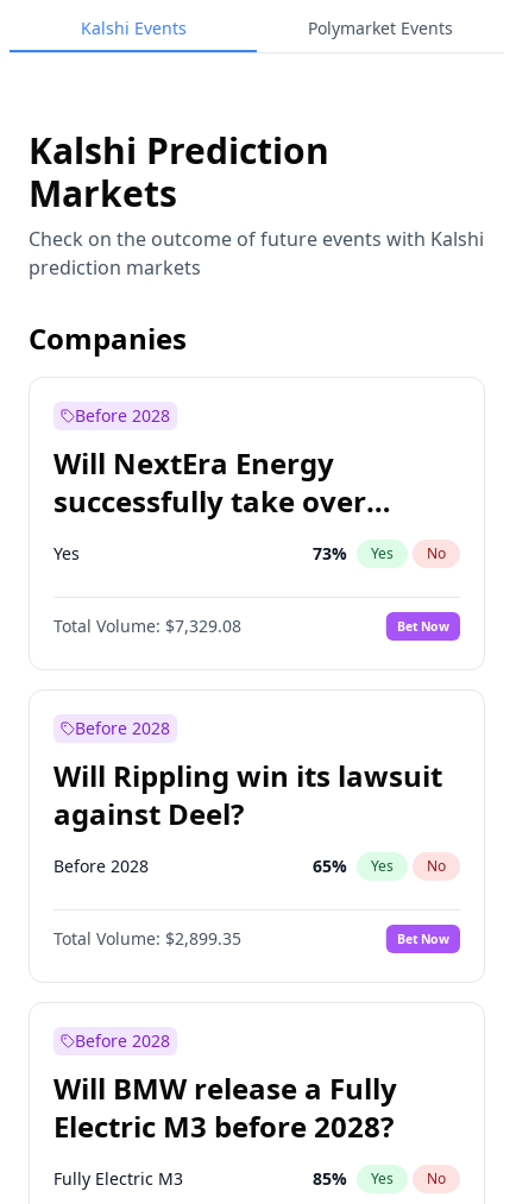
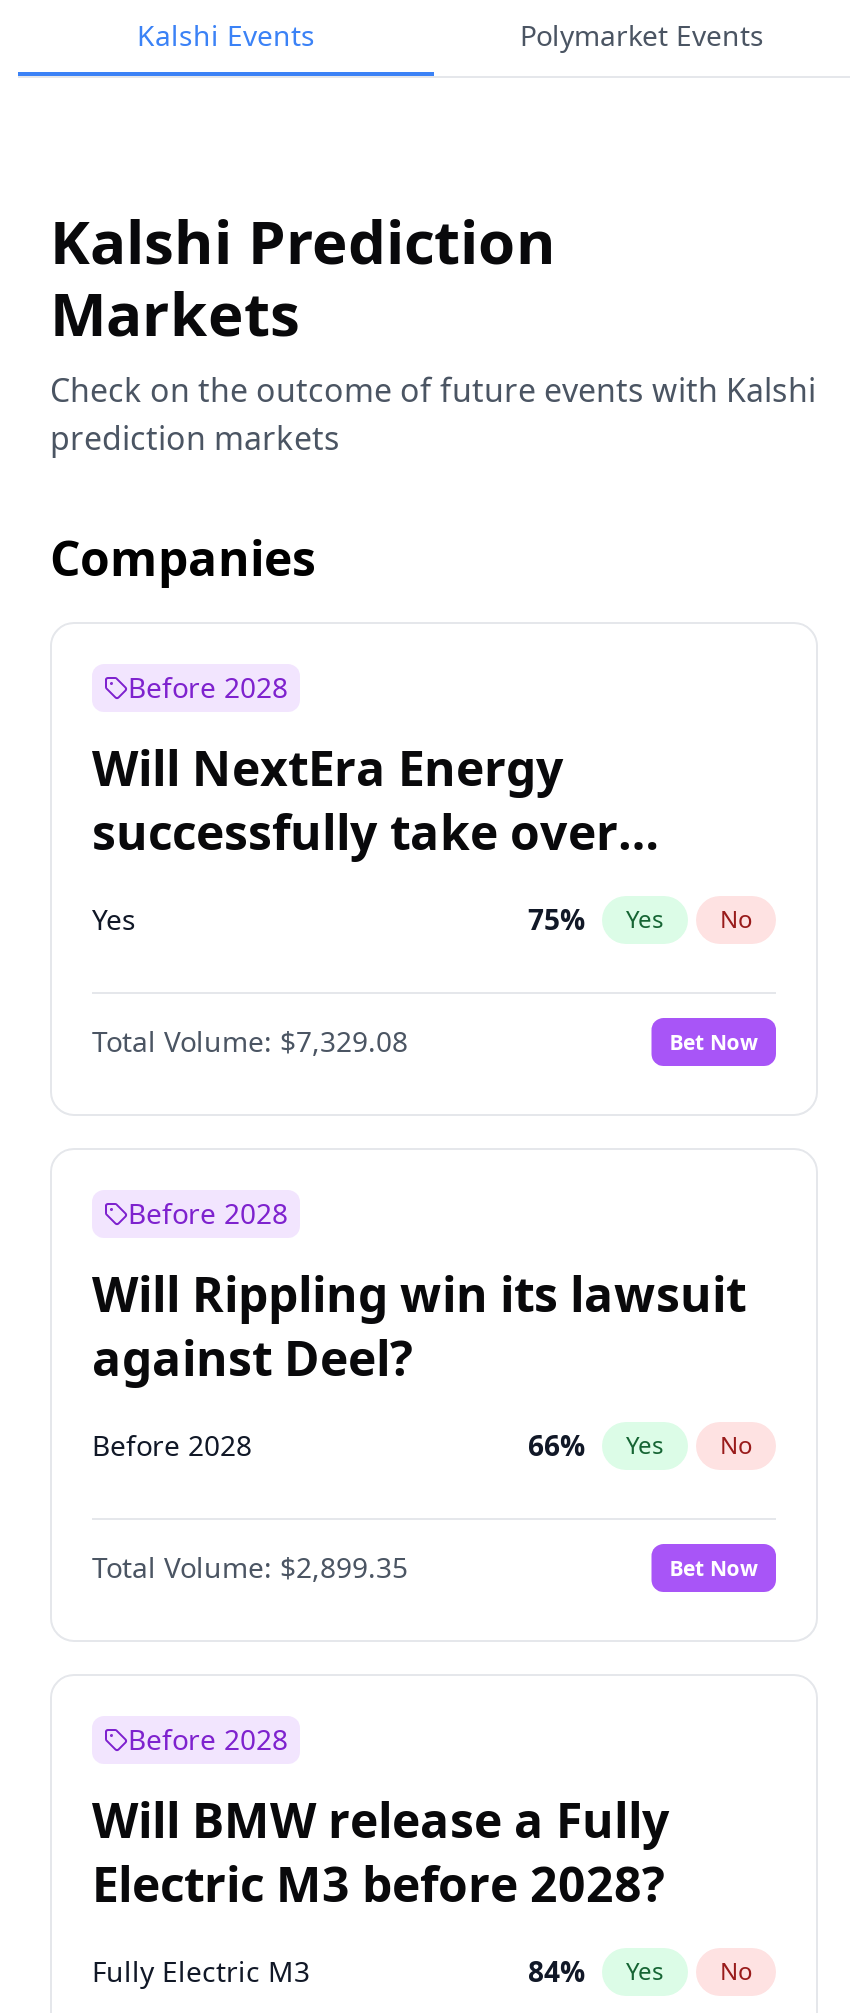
- 73%
+ 75%

- 65% Yes No
+ 66% Yes No

- 85% Yes No
+ 84% Yes No
